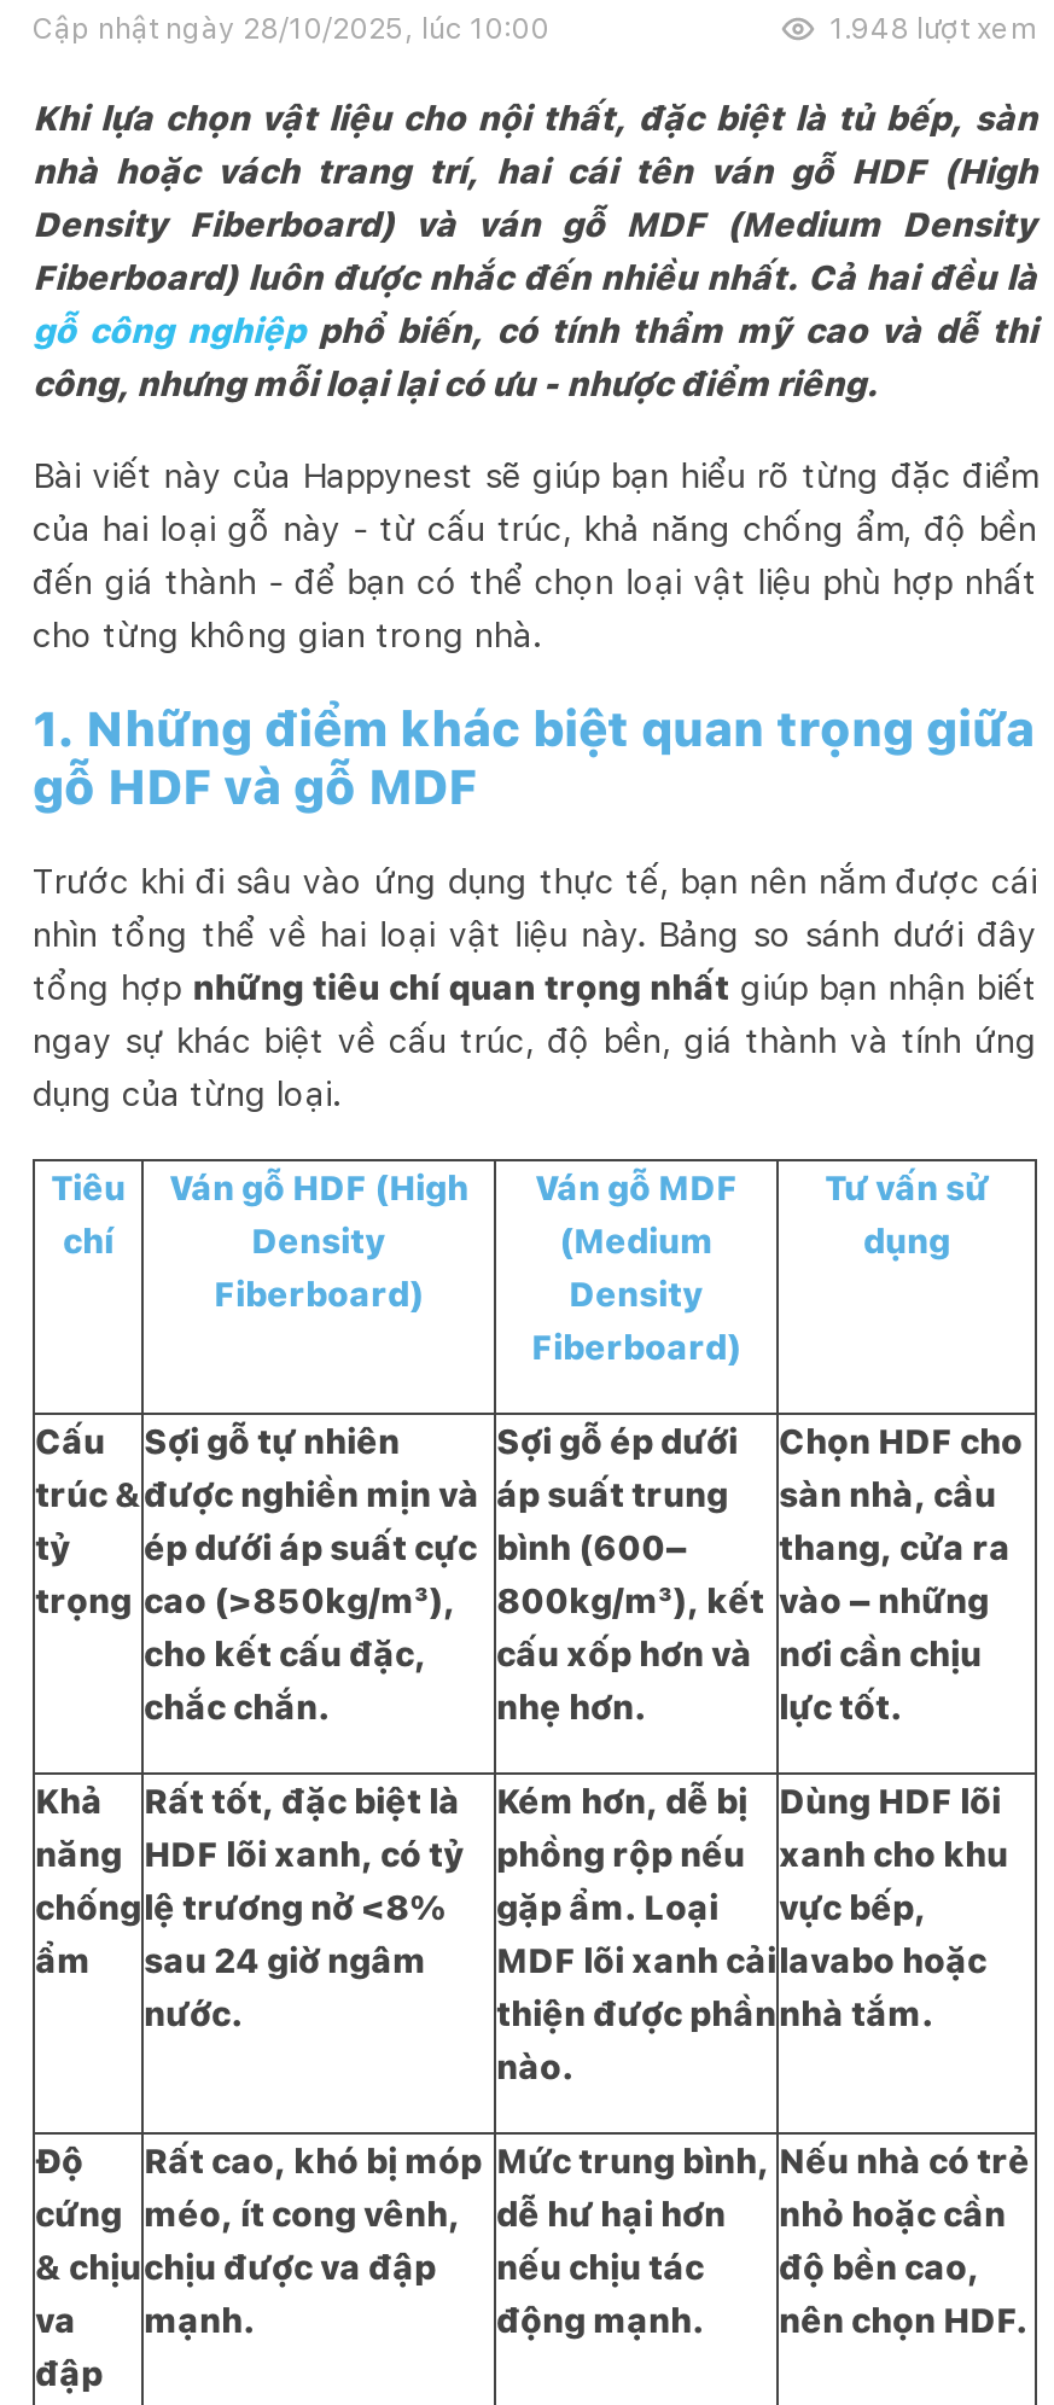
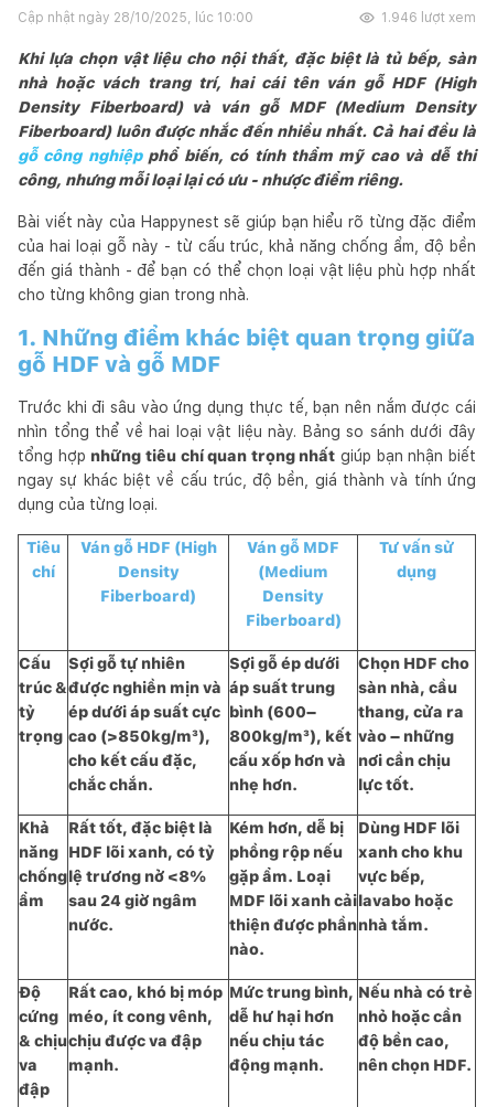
- 1.948 lượt xem
+ 1.946 lượt xem
